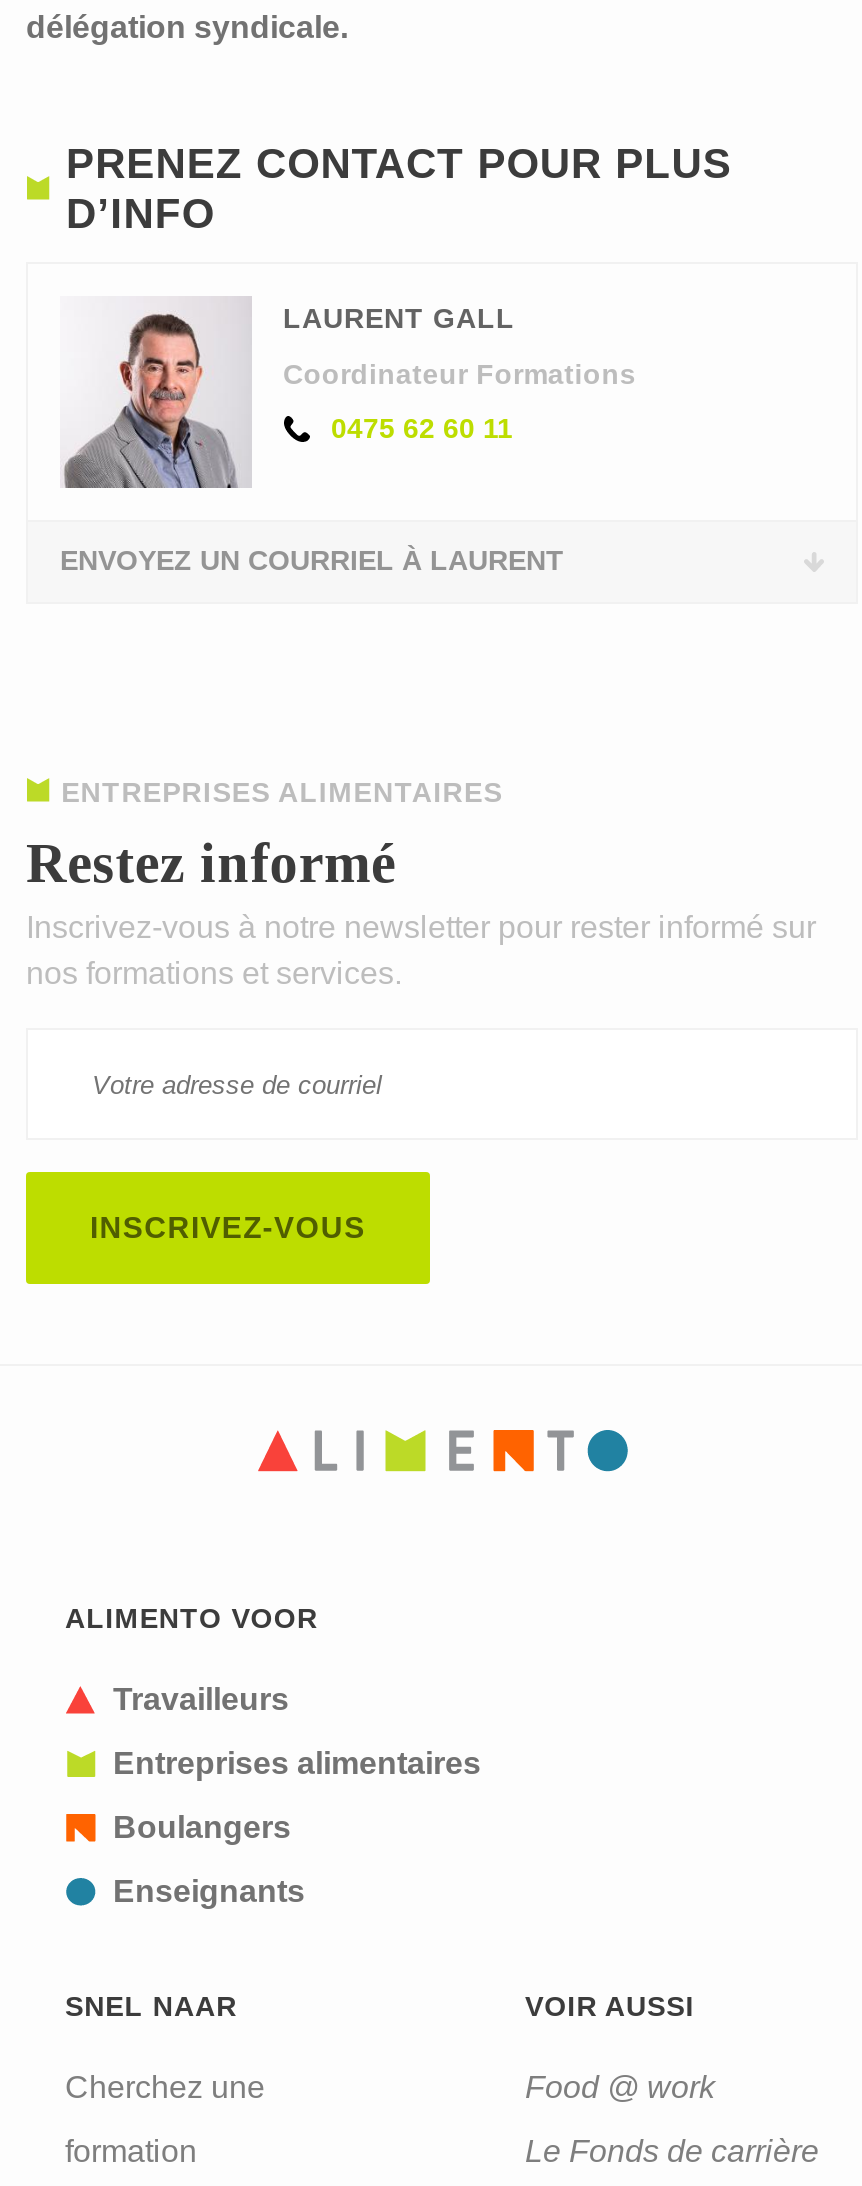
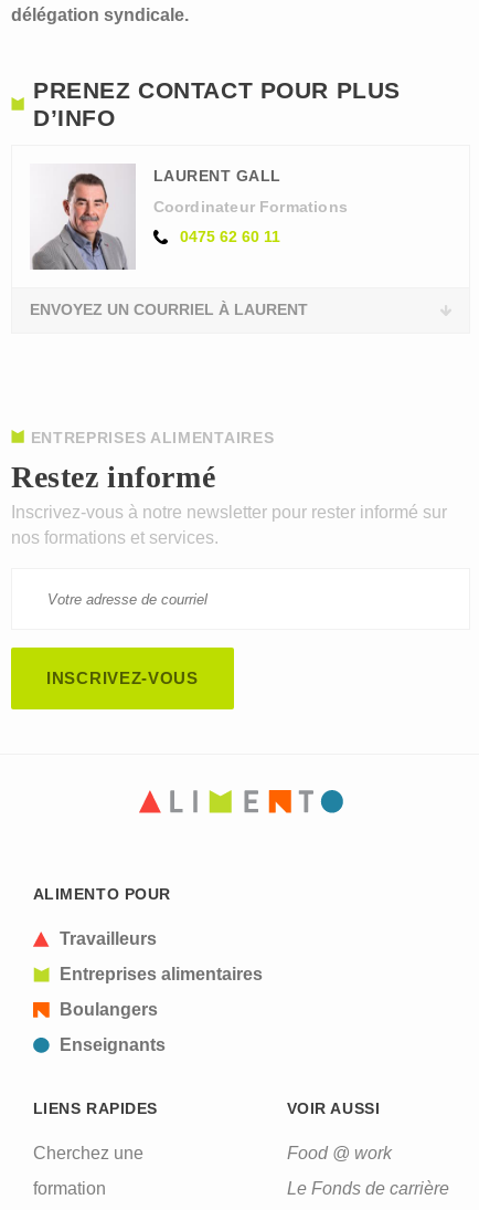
- ALIMENTO VOOR
+ ALIMENTO POUR

- SNEL NAAR
+ LIENS RAPIDES
